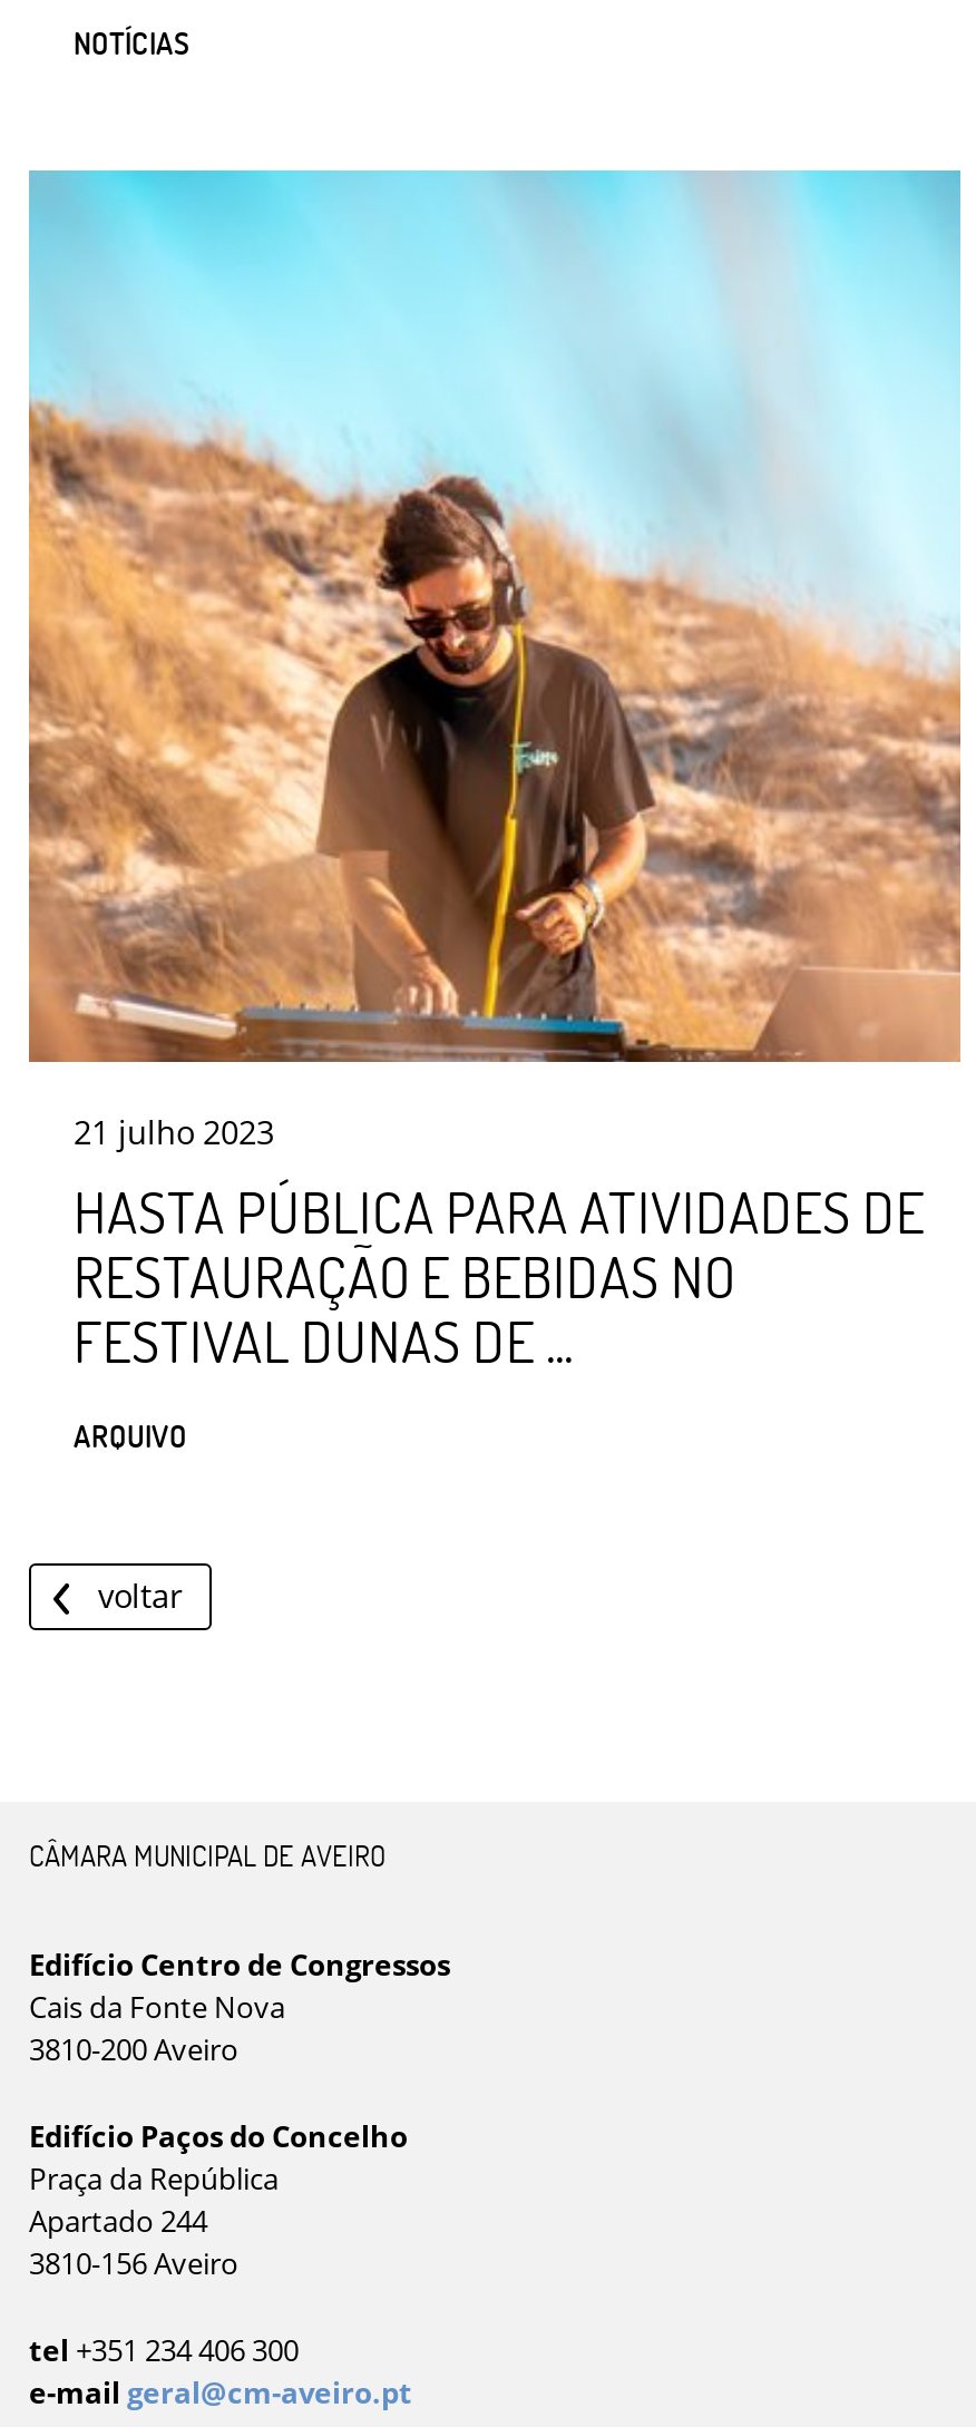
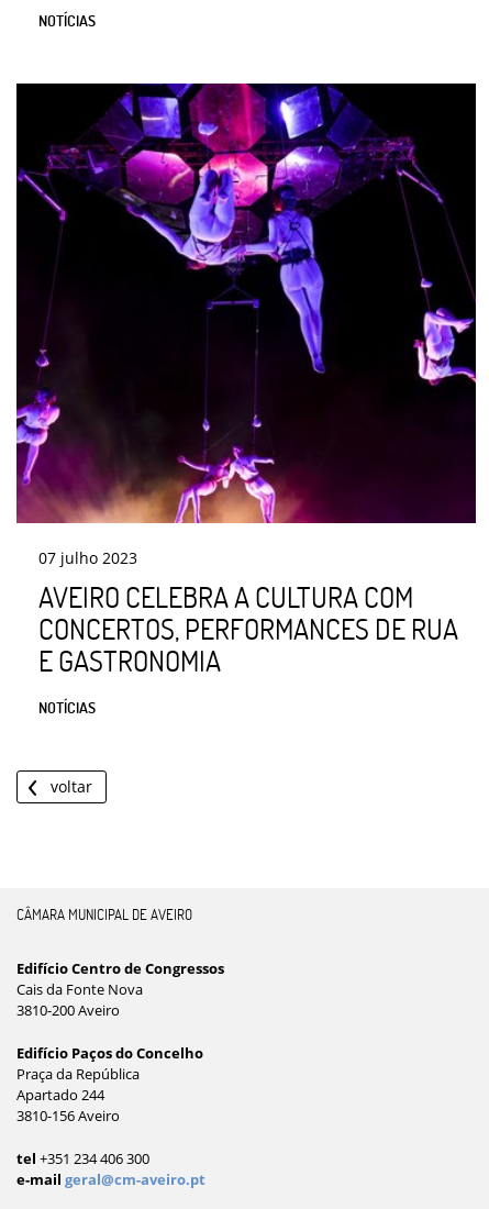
- [image]
- 21 julho 2023
- HASTA PÚBLICA PARA ATIVIDADES DE
- RESTAURAÇÃO E BEBIDAS NO
- FESTIVAL DUNAS DE ...
+ [image]
+ 07 julho 2023
+ AVEIRO CELEBRA A CULTURA COM
+ CONCERTOS, PERFORMANCES DE RUA
+ E GASTRONOMIA

- ARQUIVO
+ NOTÍCIAS
